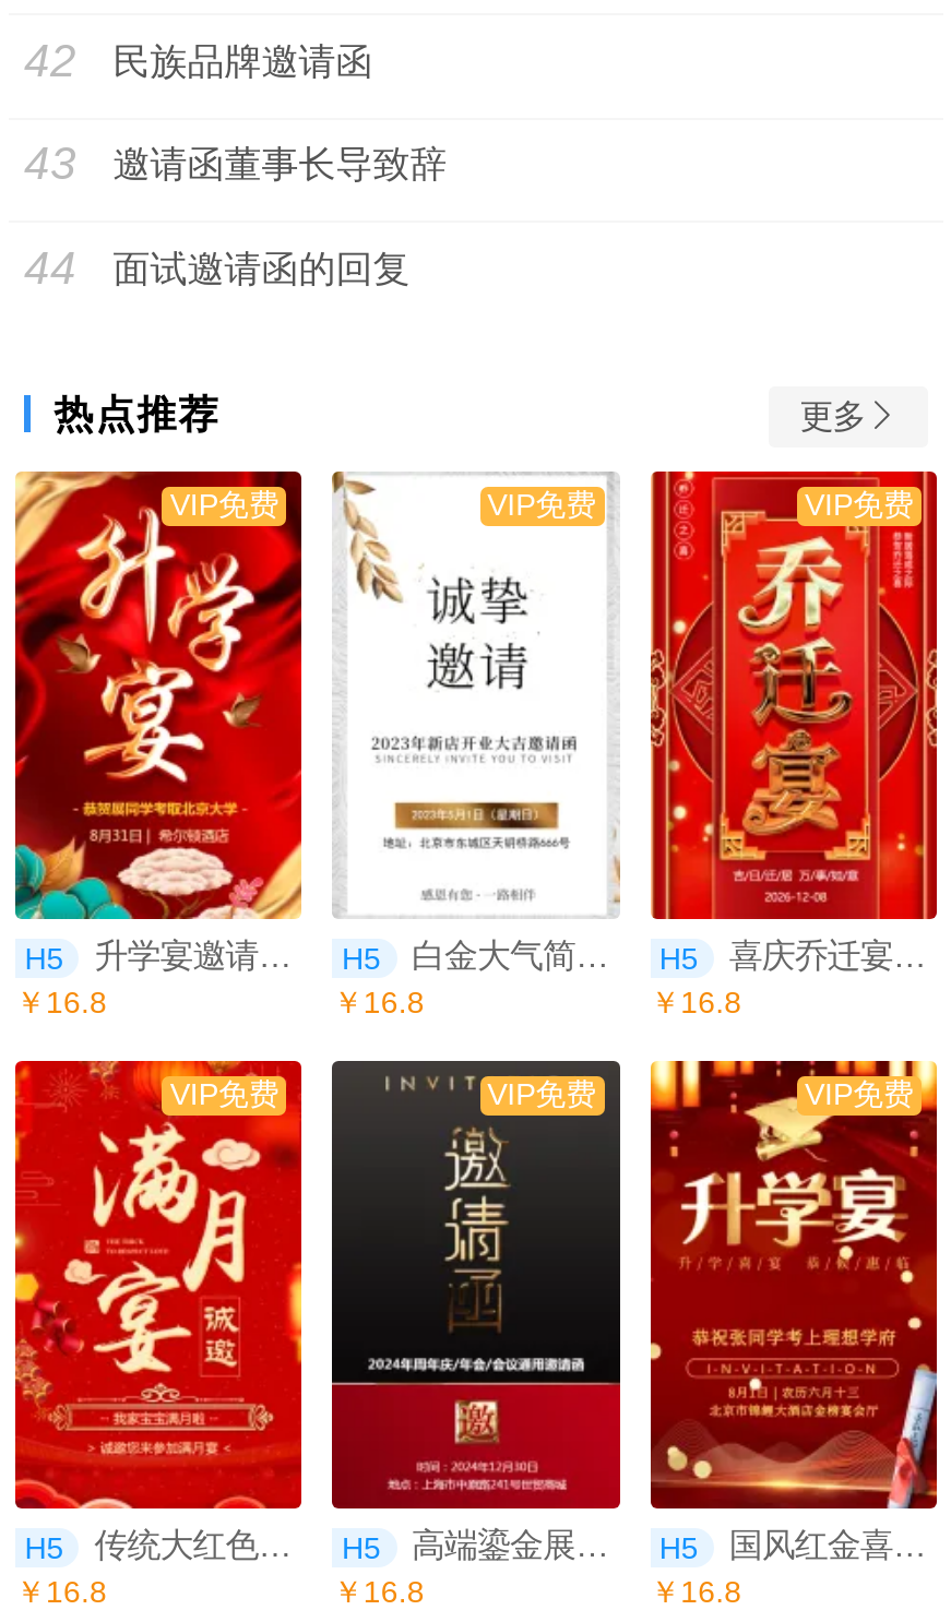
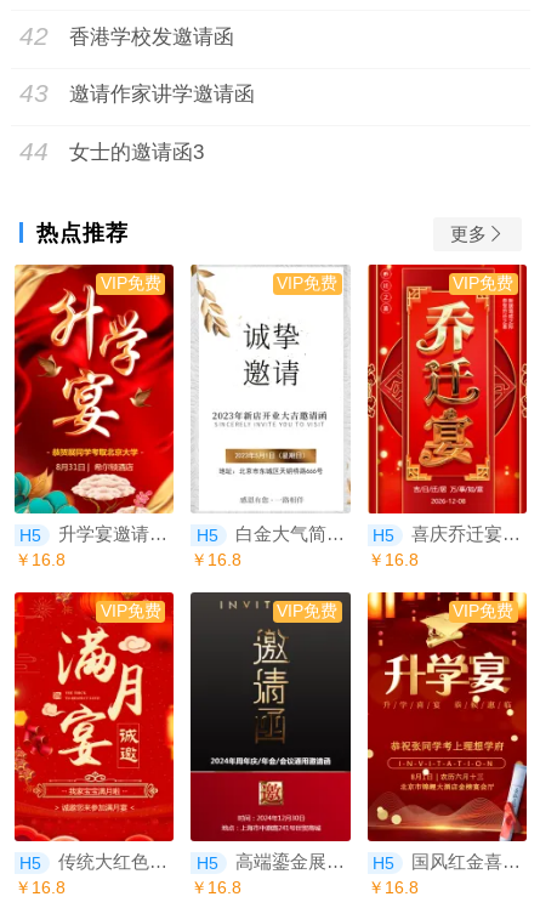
- 民族品牌邀请函
+ 香港学校发邀请函

- 邀请函董事长导致辞
+ 邀请作家讲学邀请函

- 面试邀请函的回复
+ 女士的邀请函3
